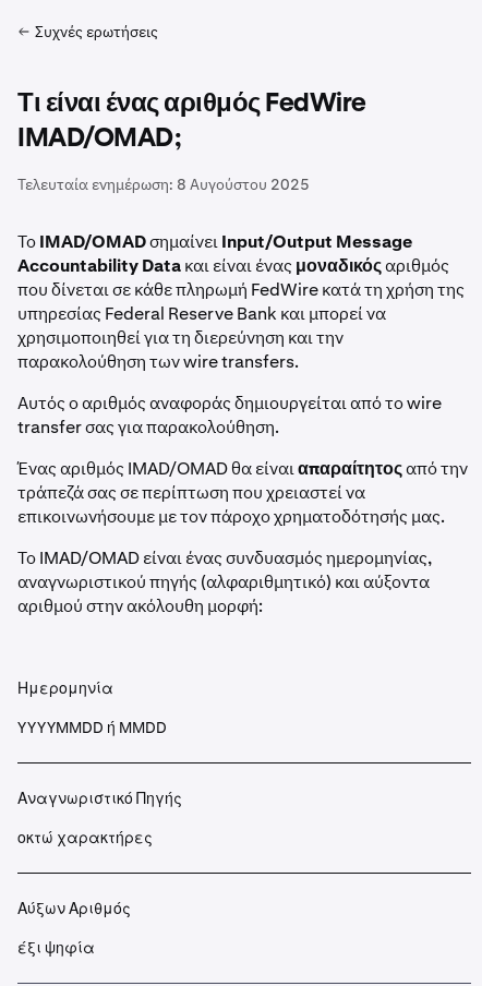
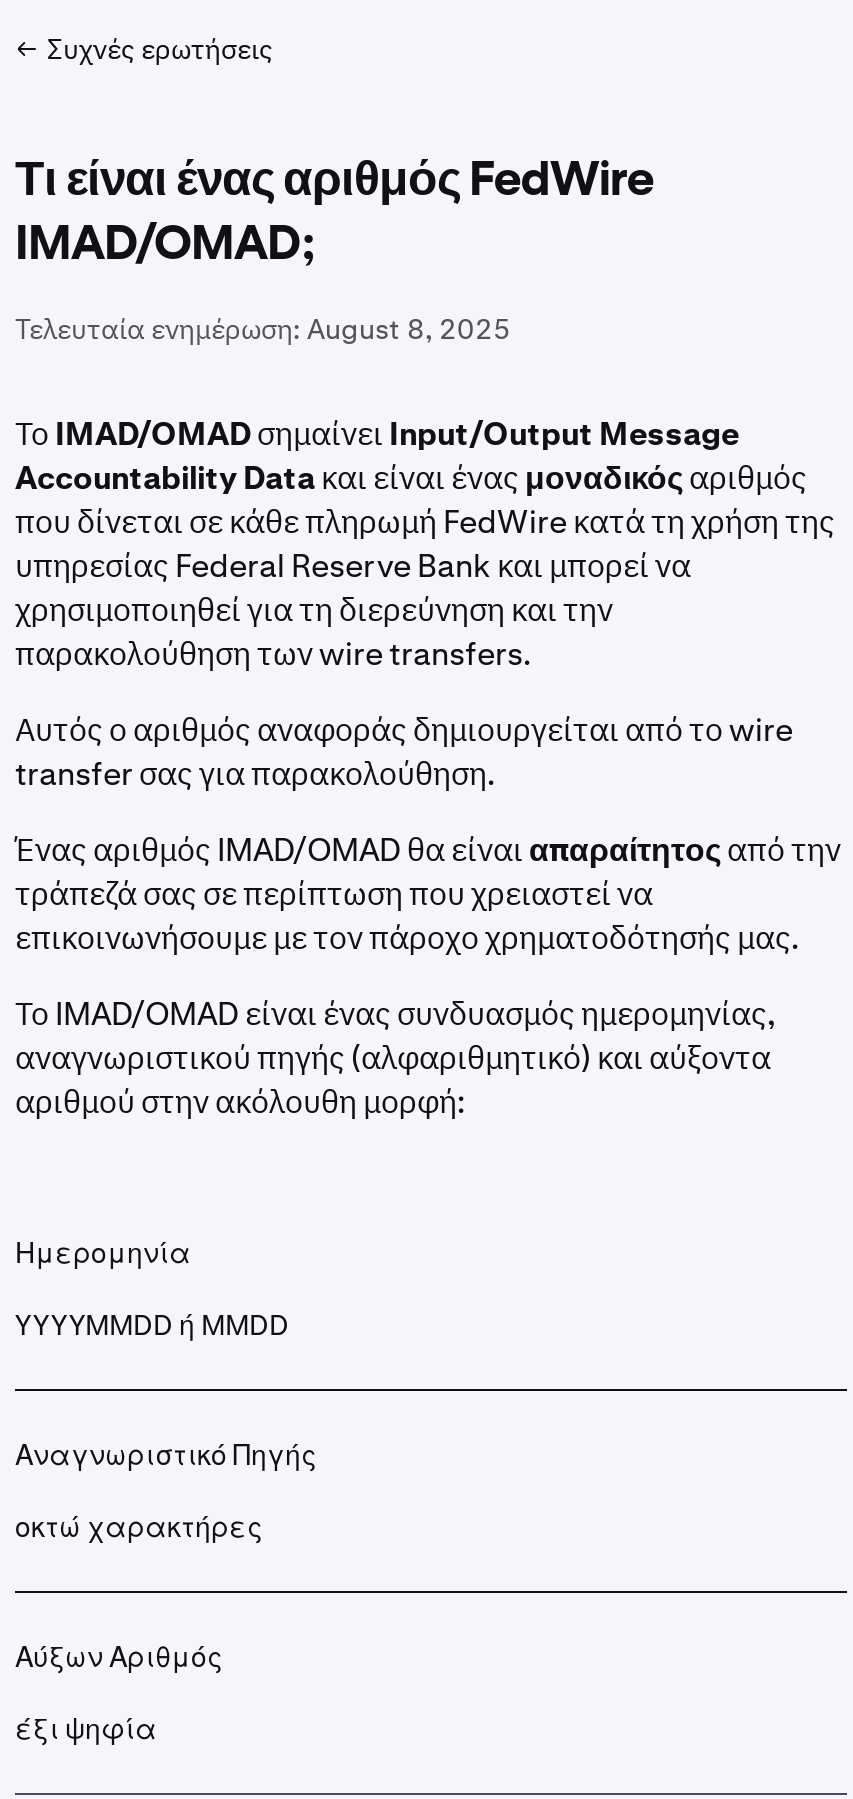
- Τελευταία ενημέρωση: 8 Αυγούστου 2025
+ Τελευταία ενημέρωση: August 8, 2025
